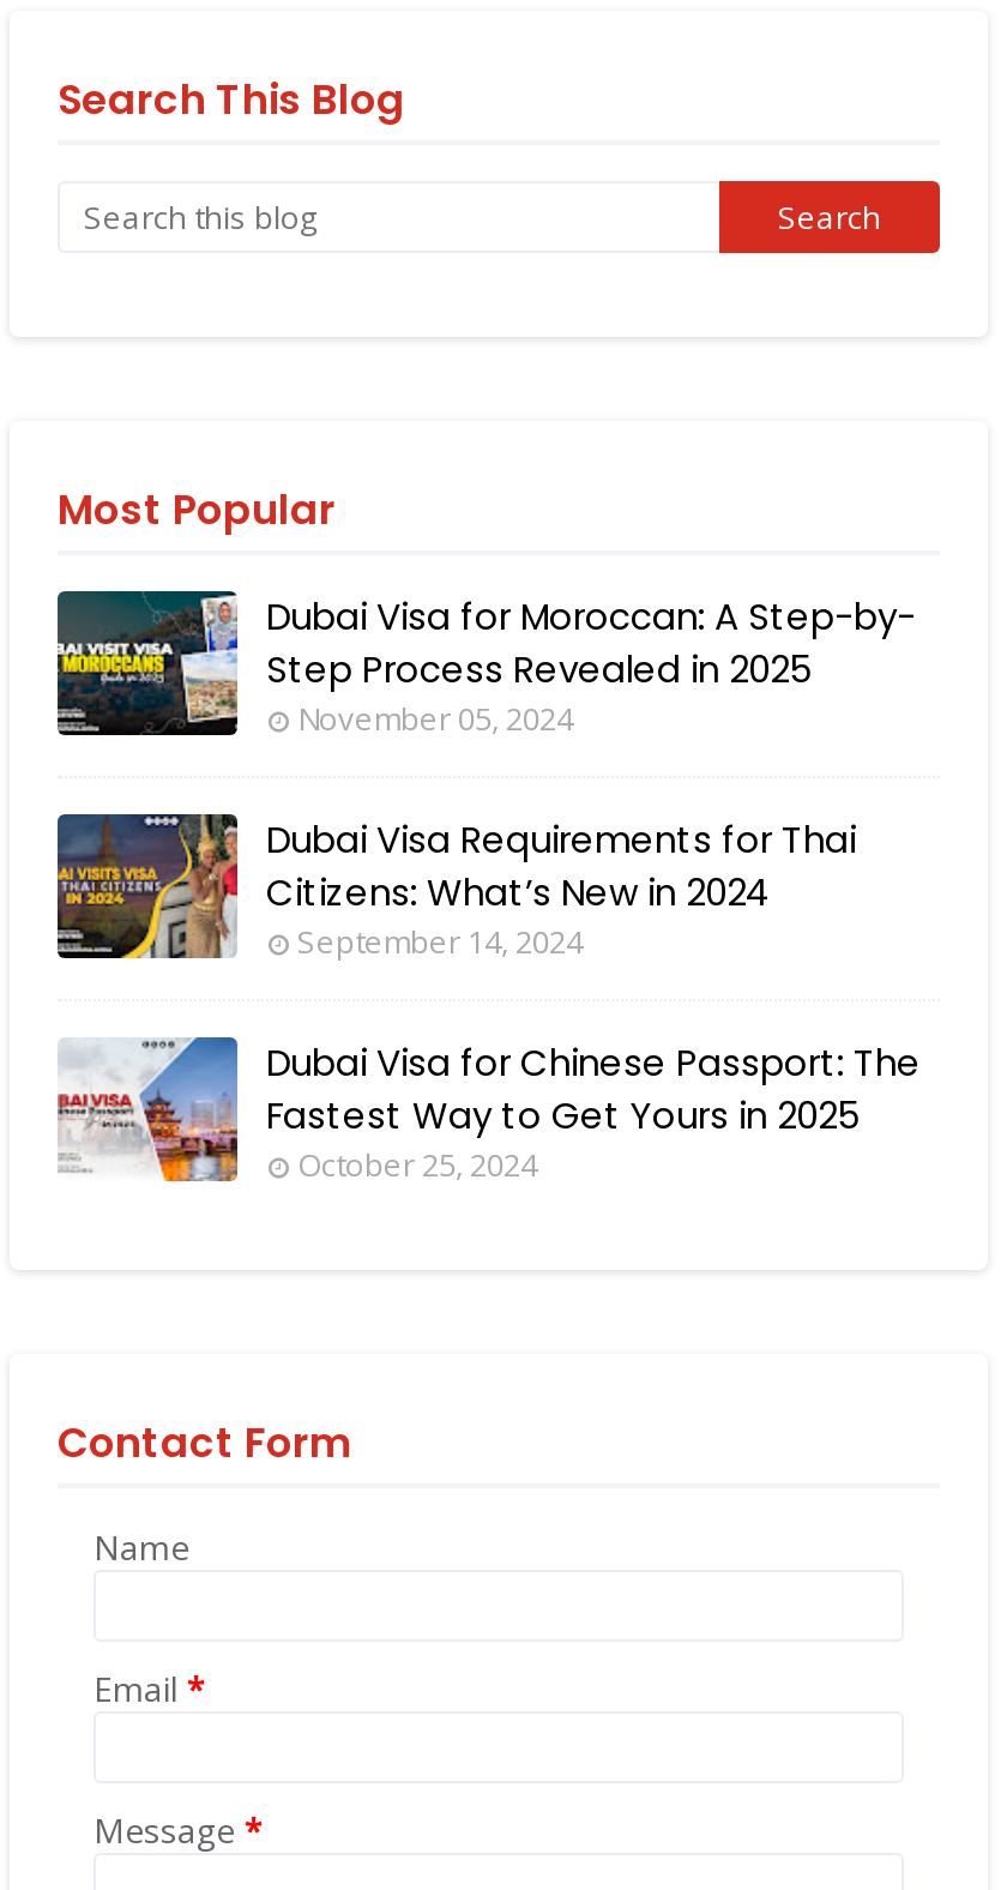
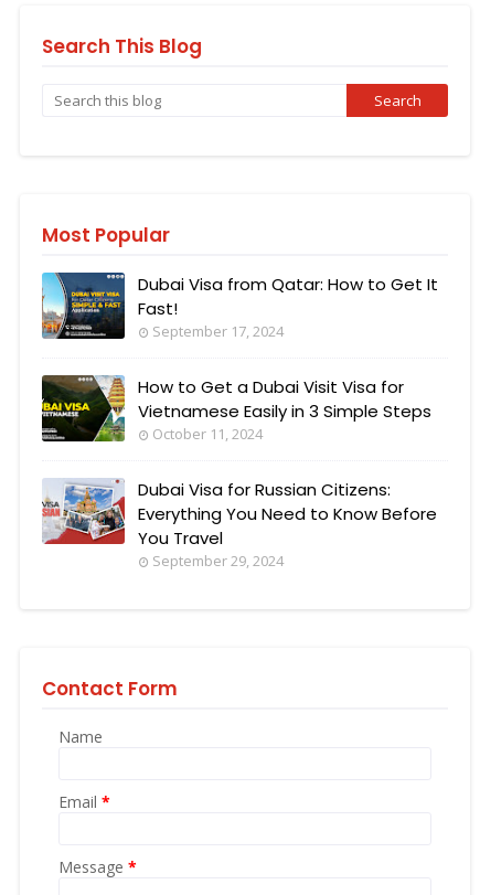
- [image]
- Dubai Visa for Moroccan: A Step-by-
- Step Process Revealed in 2025
- November 05, 2024
+ [image]
+ Dubai Visa from Qatar: How to Get It
+ Fast!
+ September 17, 2024

- [image]
- Dubai Visa Requirements for Thai
- Citizens: What’s New in 2024
- September 14, 2024
+ [image]
+ How to Get a Dubai Visit Visa for
+ Vietnamese Easily in 3 Simple Steps
+ October 11, 2024

- [image]
- Dubai Visa for Chinese Passport: The
- Fastest Way to Get Yours in 2025
- October 25, 2024
+ [image]
+ Dubai Visa for Russian Citizens:
+ Everything You Need to Know Before
+ You Travel
+ September 29, 2024
